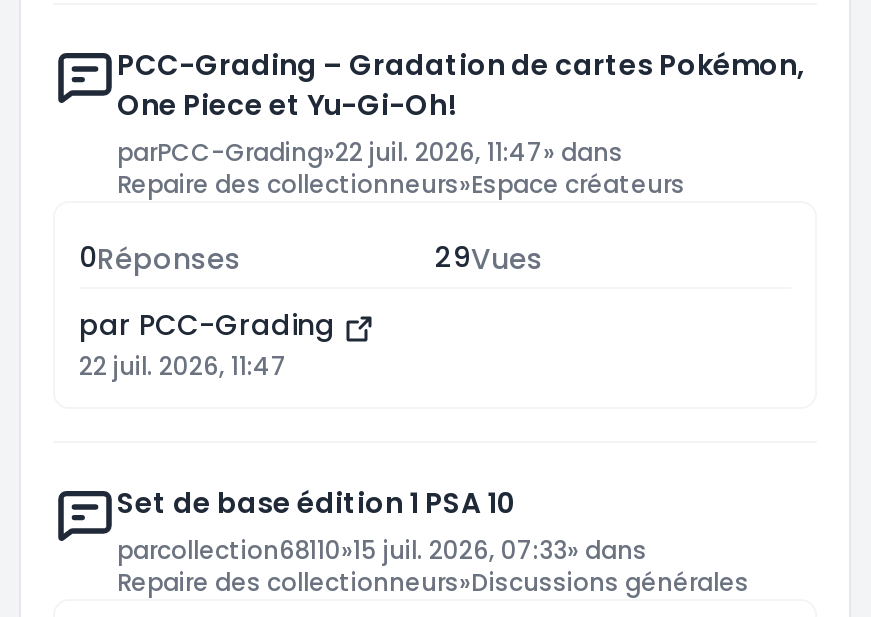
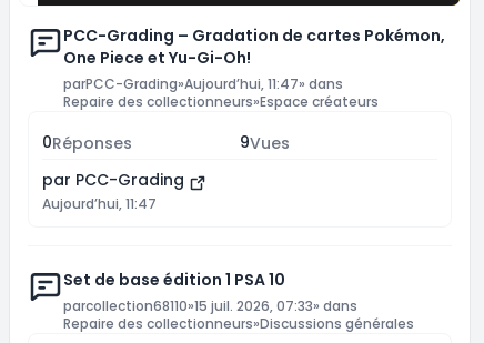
- parPCC-Grading»22 juil. 2026, 11:47» dans
+ parPCC-Grading»Aujourd’hui, 11:47» dans

- 29Vues
+ 9Vues

- 22 juil. 2026, 11:47
+ Aujourd’hui, 11:47
